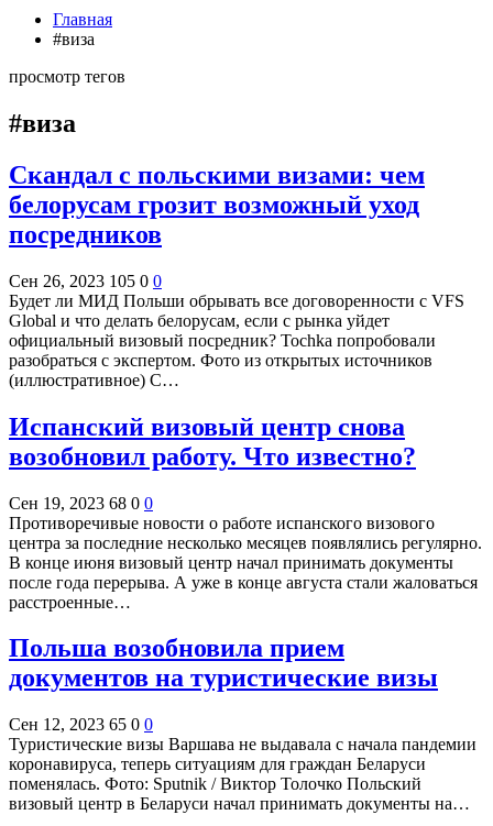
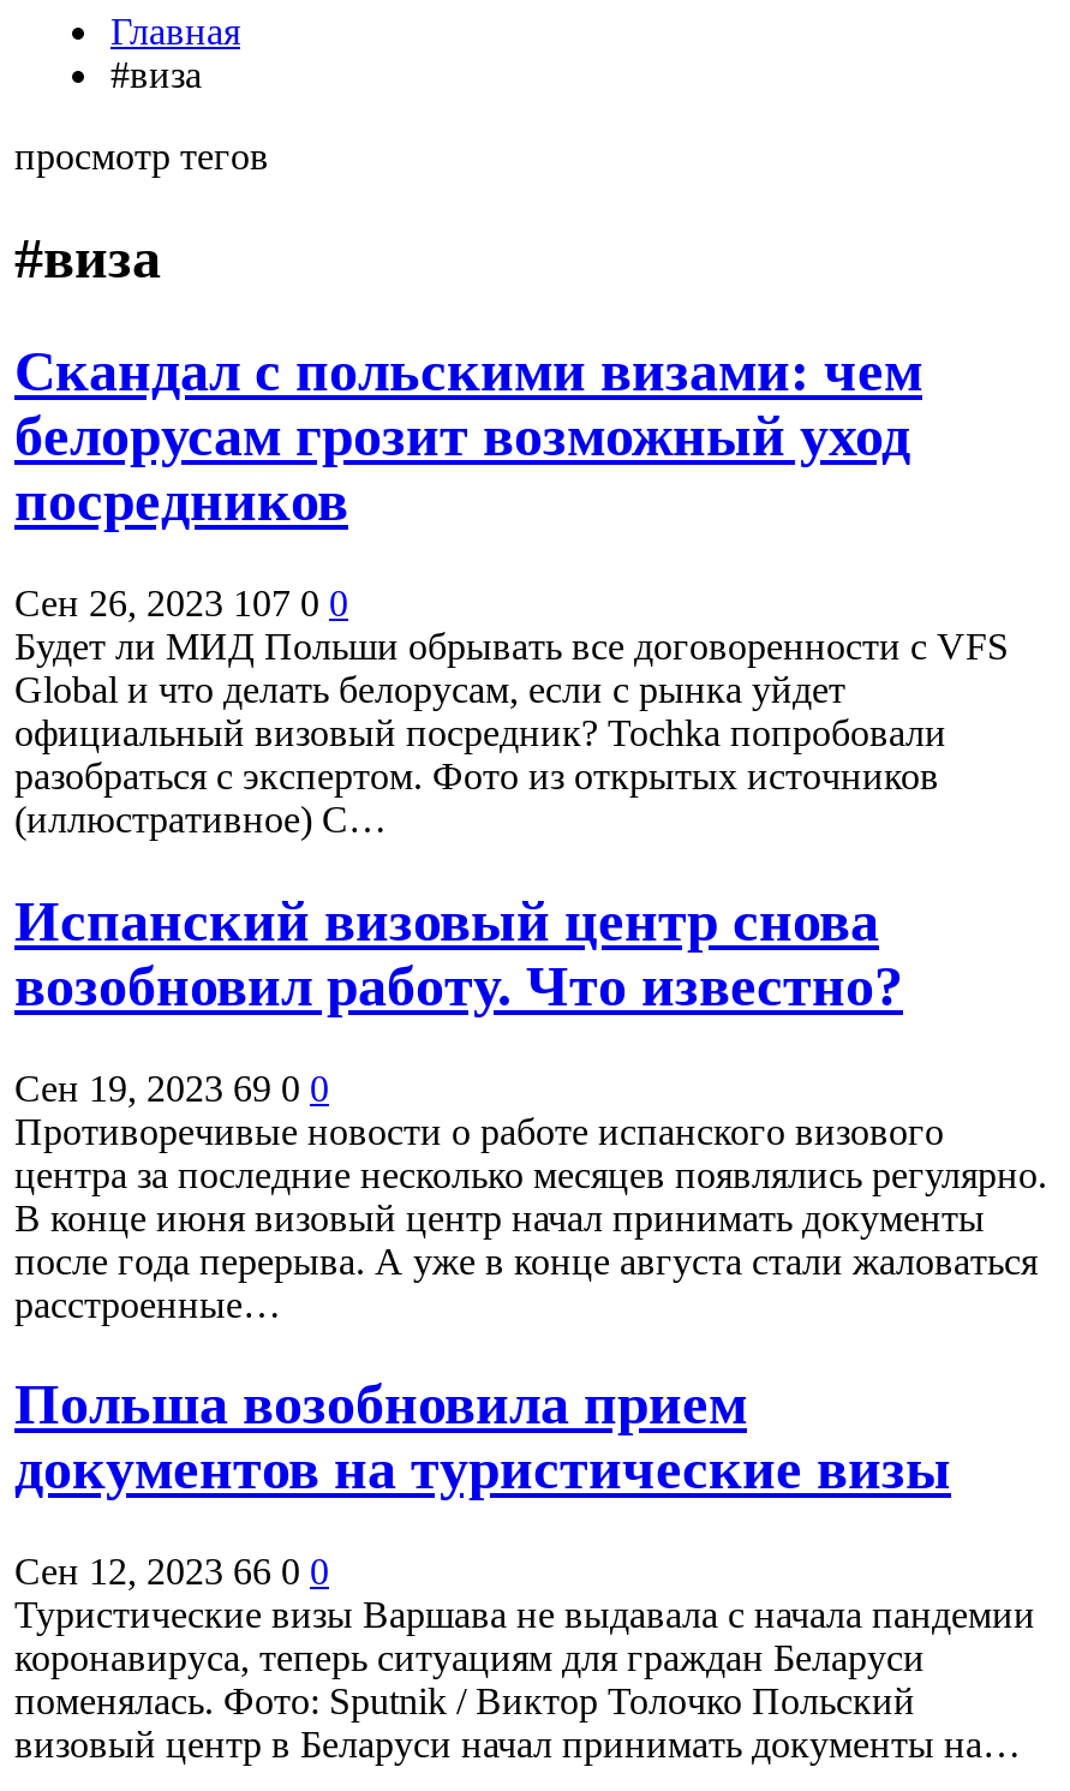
- Сен 26, 2023 105 0 0
+ Сен 26, 2023 107 0 0

- Сен 19, 2023 68 0 0
+ Сен 19, 2023 69 0 0

- Сен 12, 2023 65 0 0
+ Сен 12, 2023 66 0 0
